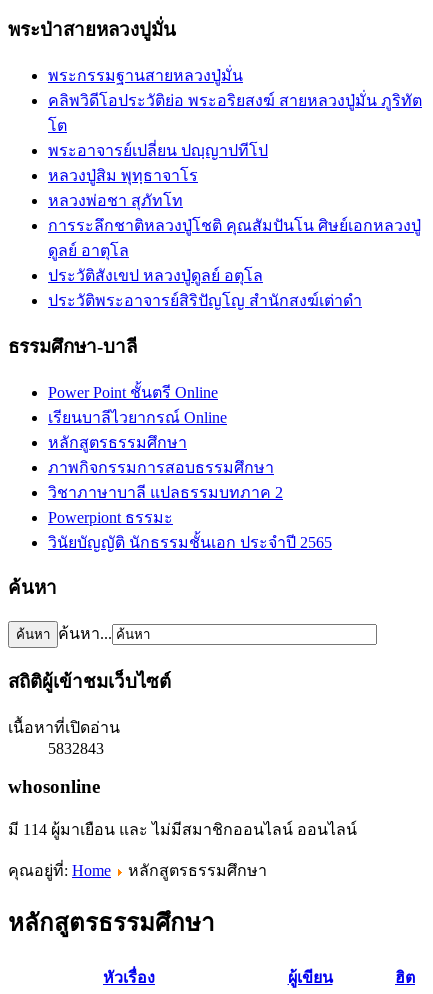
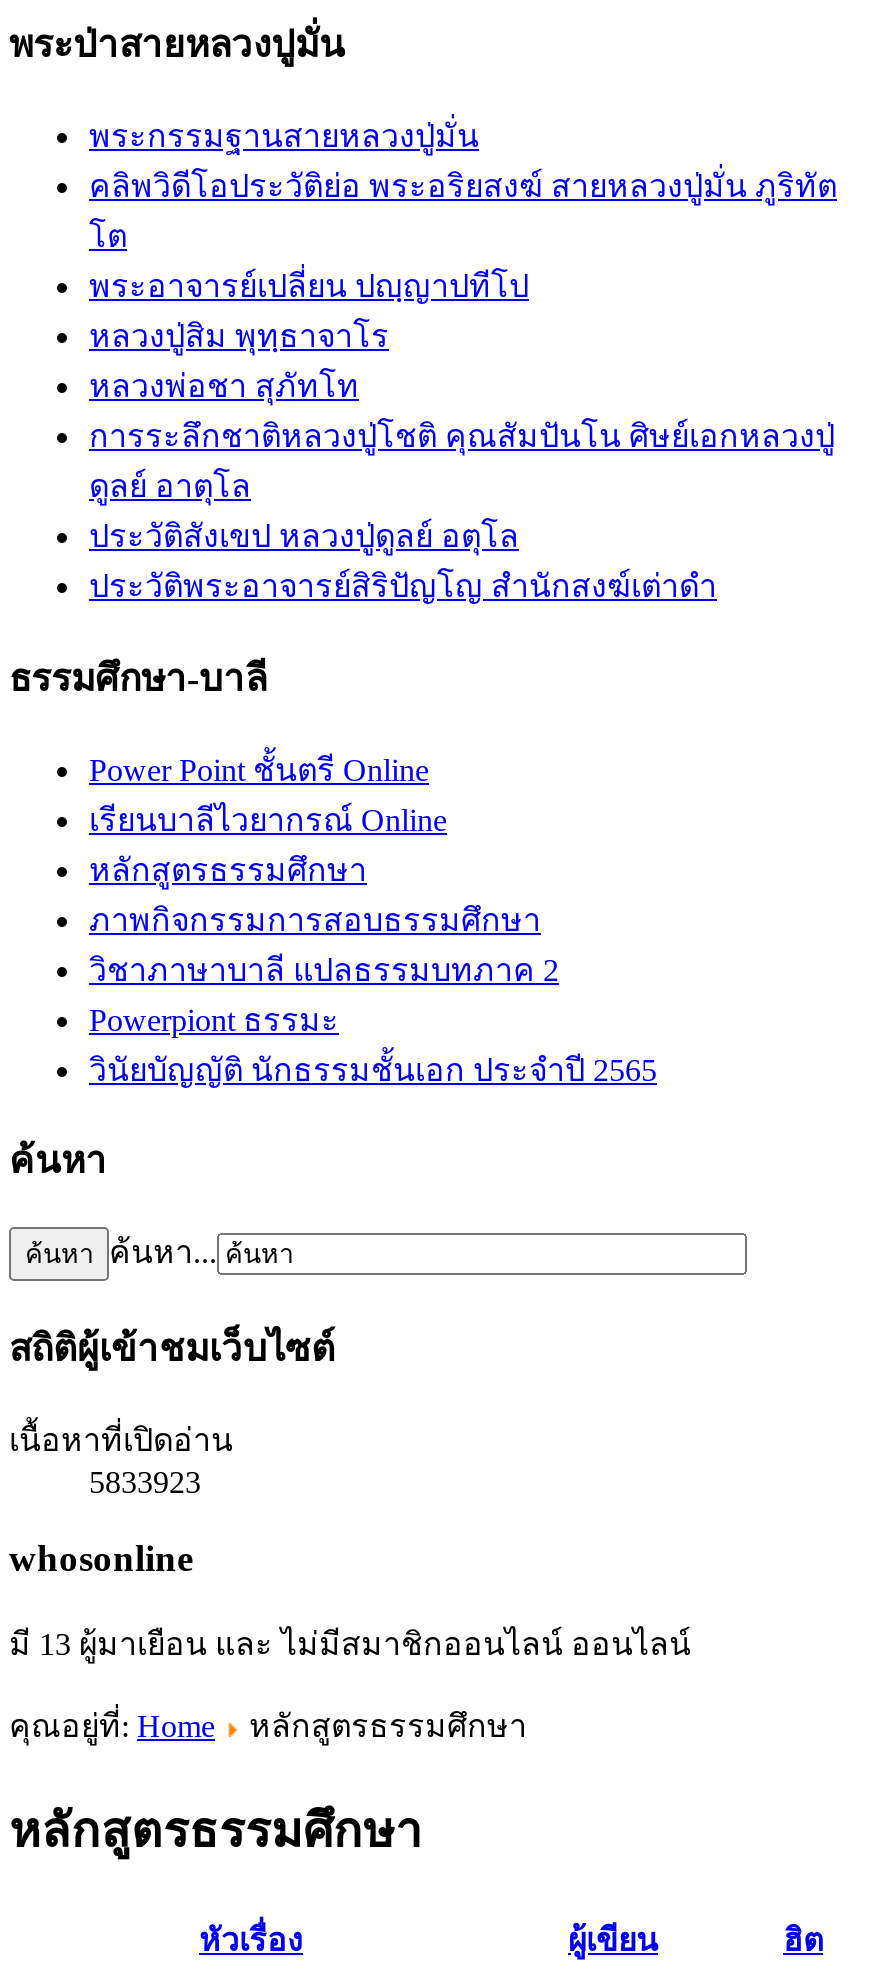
- 5832843
+ 5833923

- มี 114 ผู้มาเยือน และ ไม่มีสมาชิกออนไลน์ ออนไลน์
+ มี 13 ผู้มาเยือน และ ไม่มีสมาชิกออนไลน์ ออนไลน์
